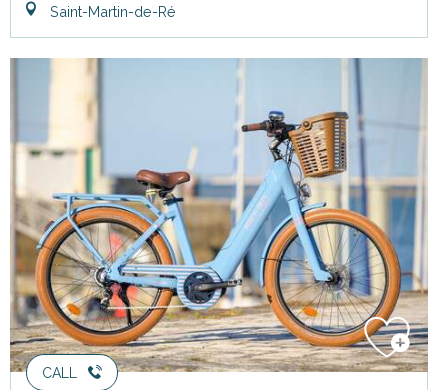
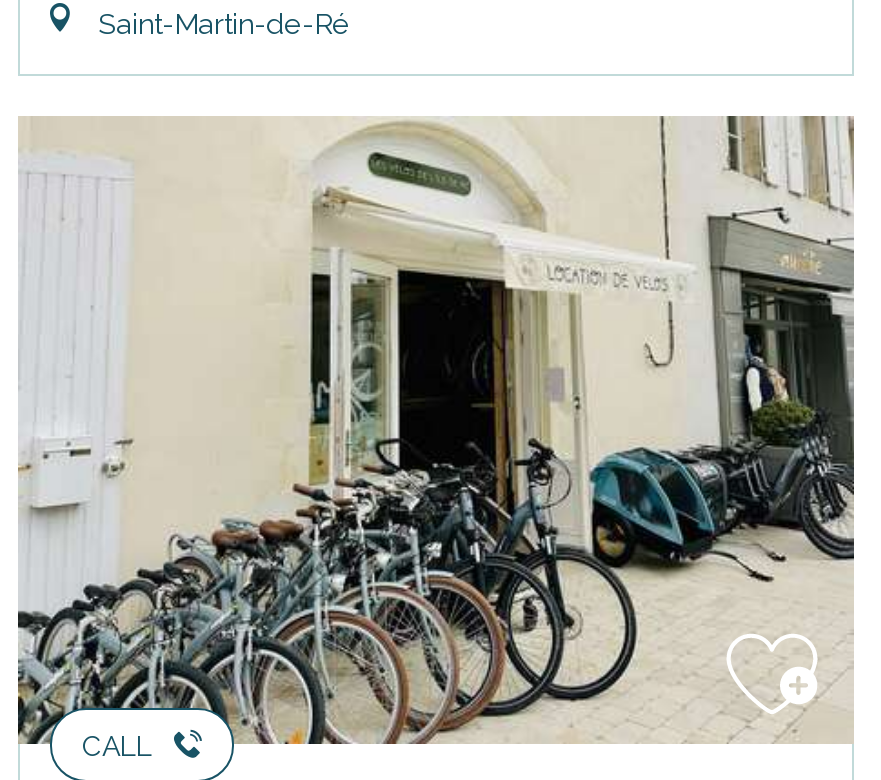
- [image]
+ [image]
